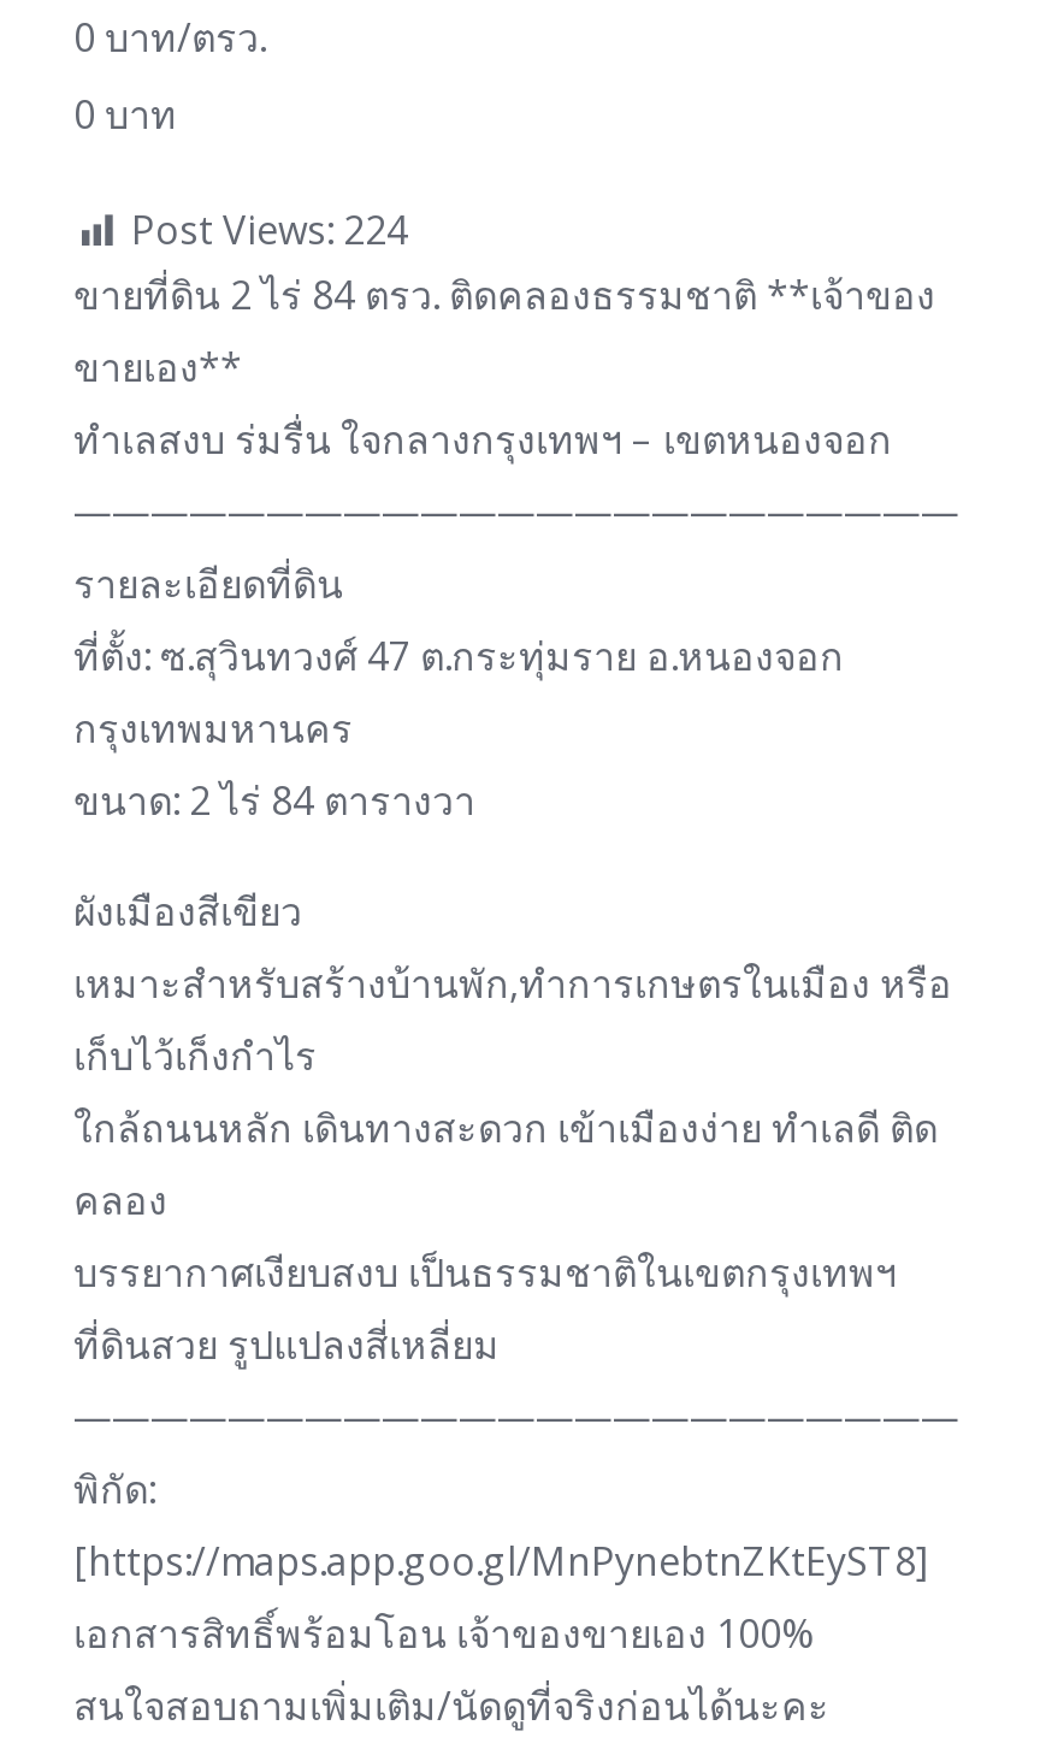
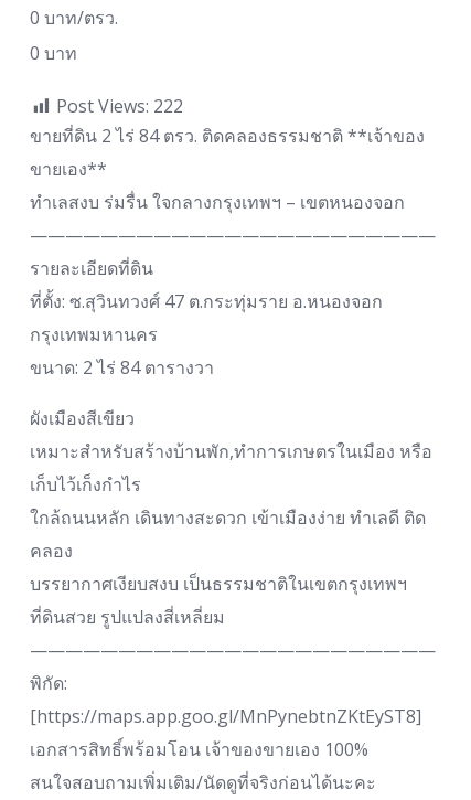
- Post Views: 224
+ Post Views: 222
